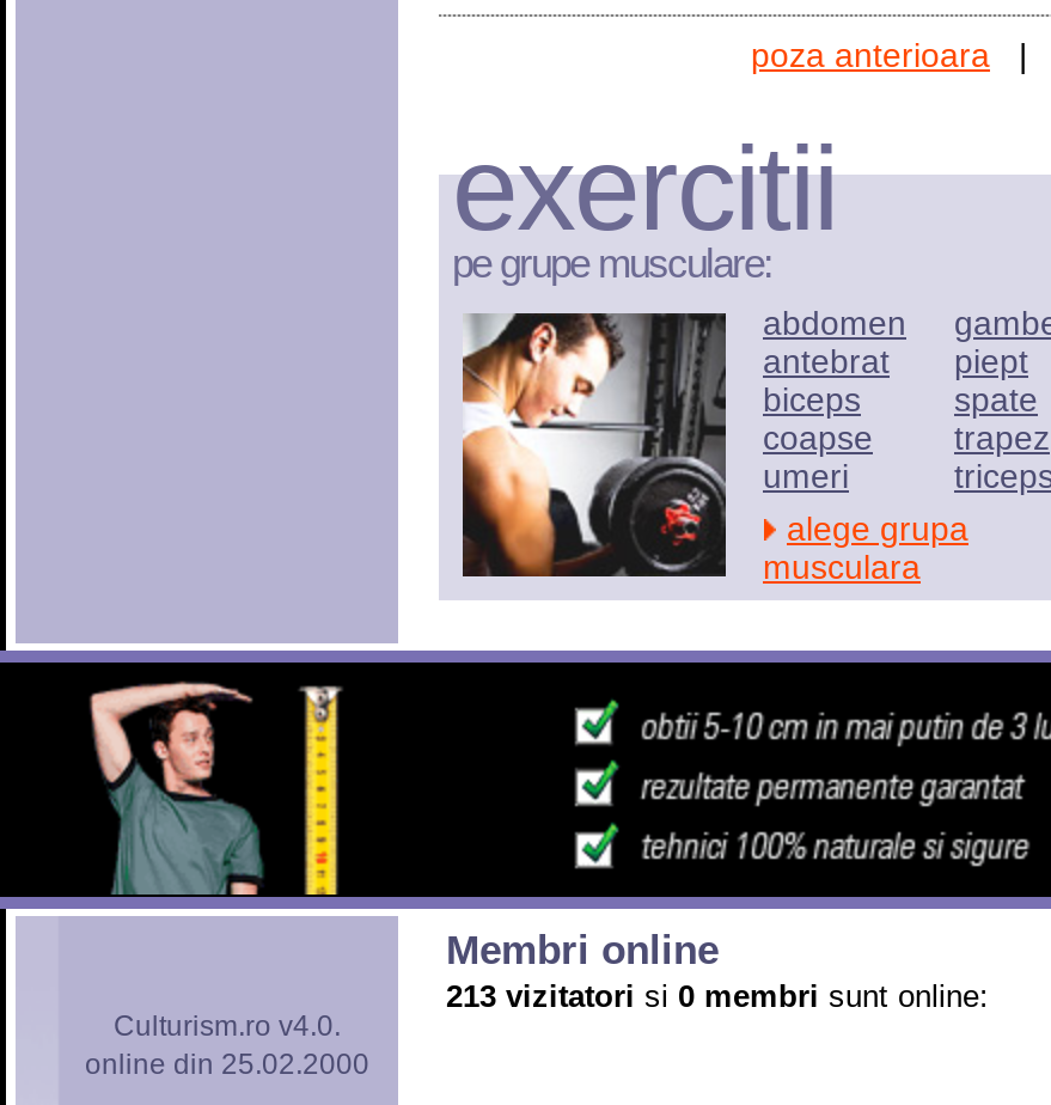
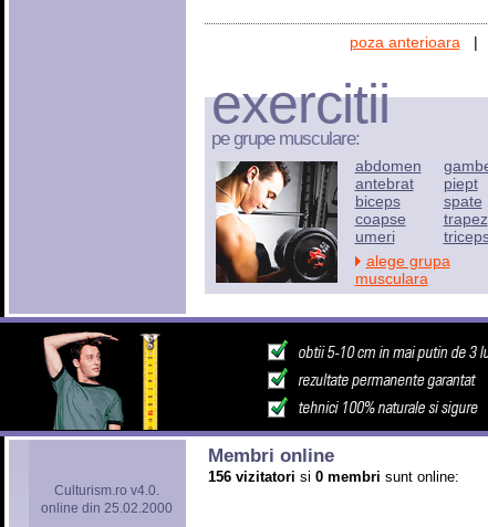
- 213 vizitatori si 0 membri sunt online:
+ 156 vizitatori si 0 membri sunt online:
